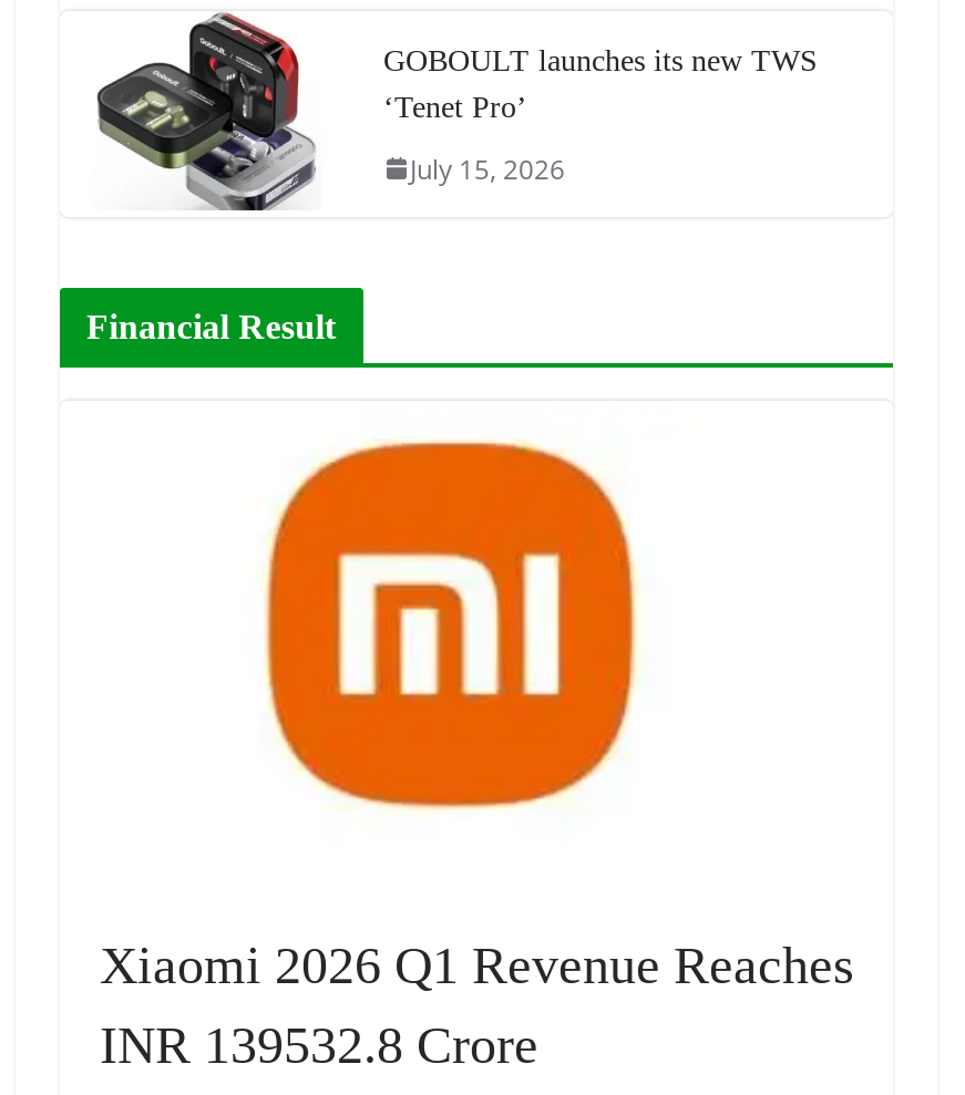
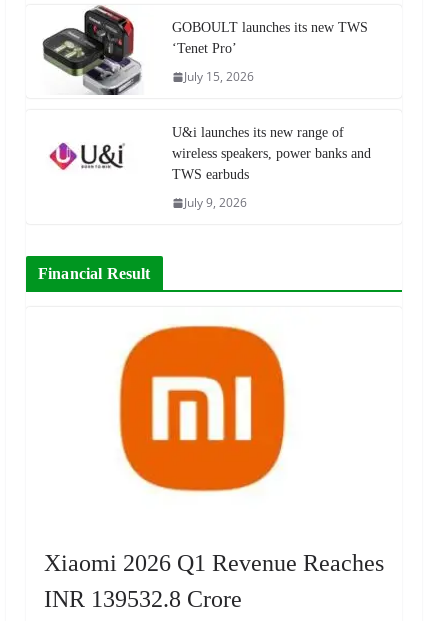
+ [image]
+ U&i launches its new range of
+ wireless speakers, power banks and
+ TWS earbuds
+ July 9, 2026
